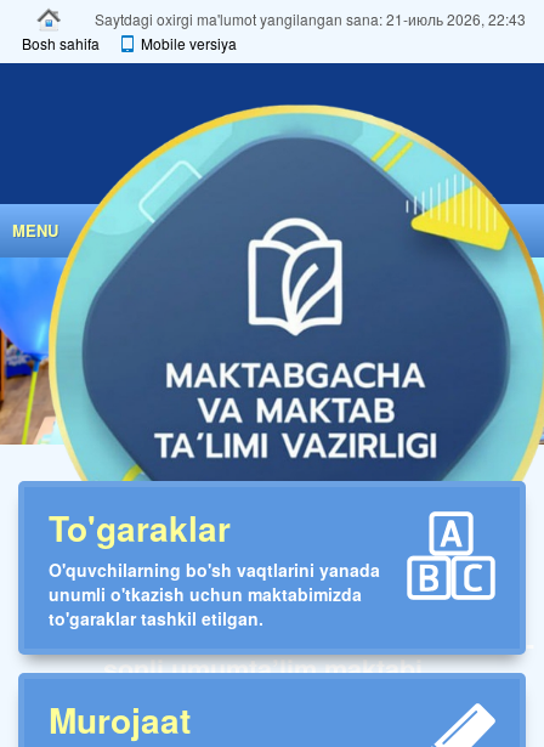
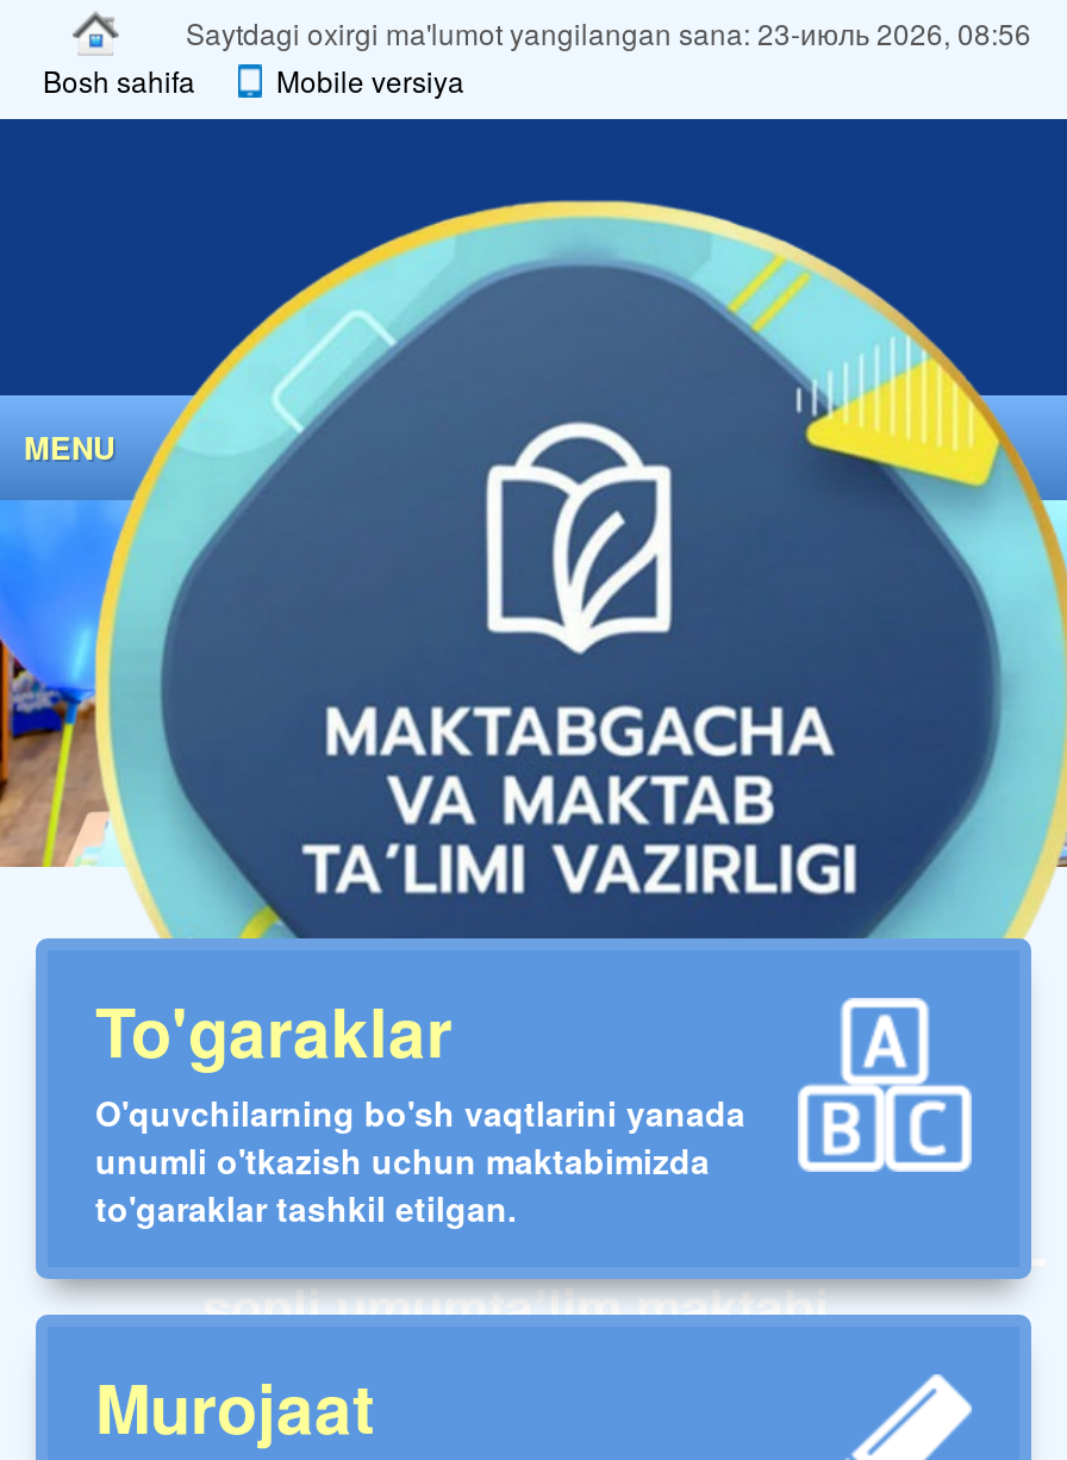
- Saytdagi oxirgi ma'lumot yangilangan sana: 21-июль 2026, 22:43
+ Saytdagi oxirgi ma'lumot yangilangan sana: 23-июль 2026, 08:56
